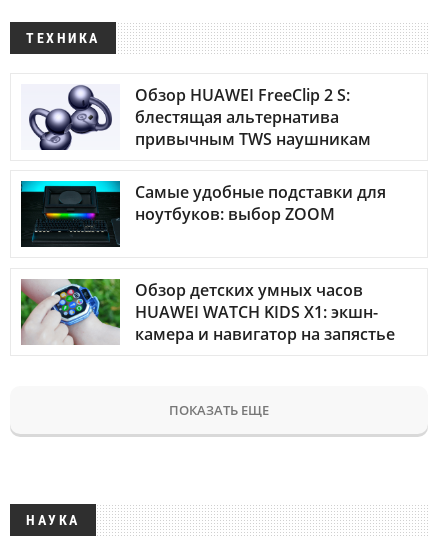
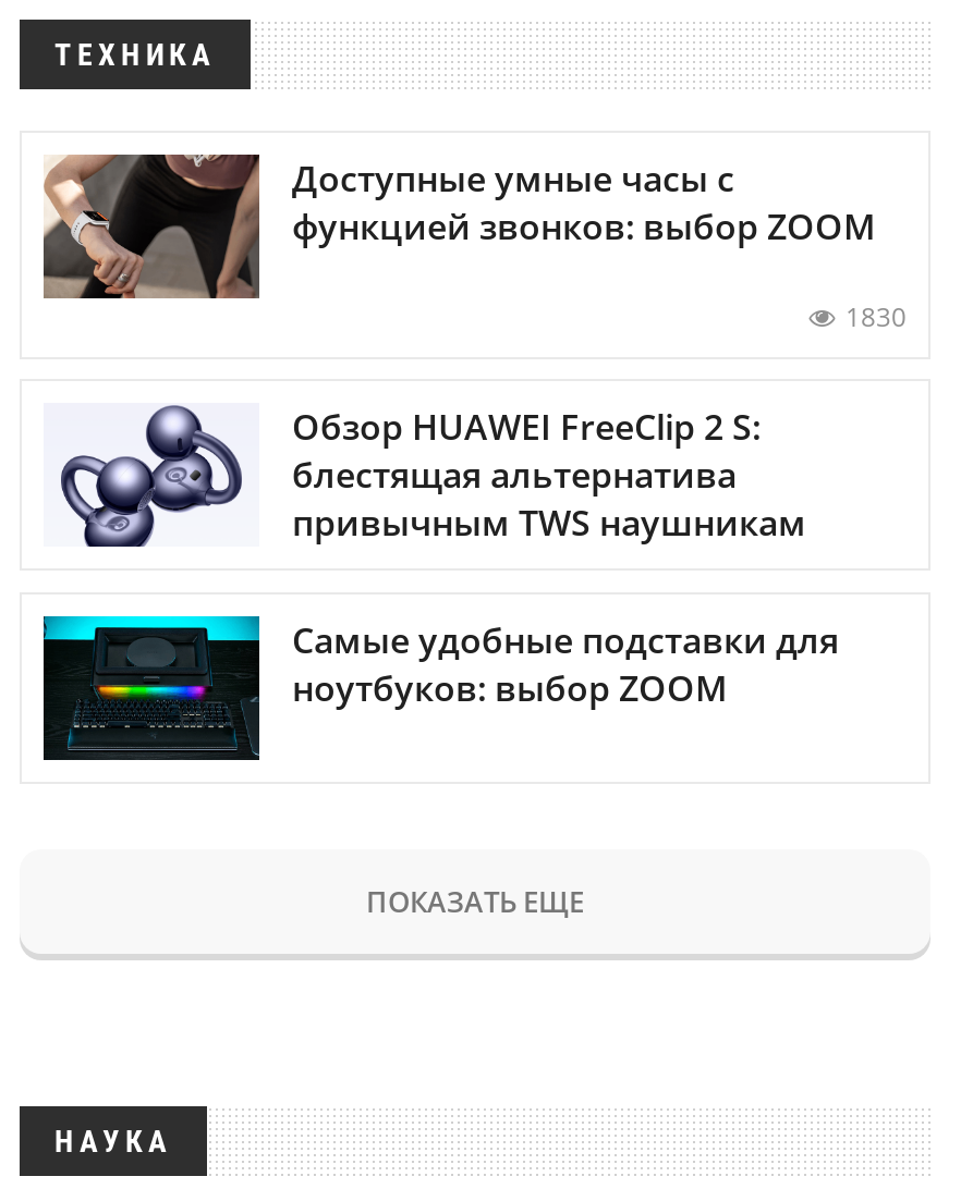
+ [image]
+ Доступные умные часы с
+ функцией звонков: выбор ZOOM
+ 1830

moved down: [image] | Обзор HUAWEI FreeClip 2 S: | блестящая альтернатива | привычным TWS наушникам | Самые удобные подставки для | ноутбуков: выбор ZOOM

- [image]
- Обзор детских умных часов
- HUAWEI WATCH KIDS X1: экшн-
- камера и навигатор на запястье
